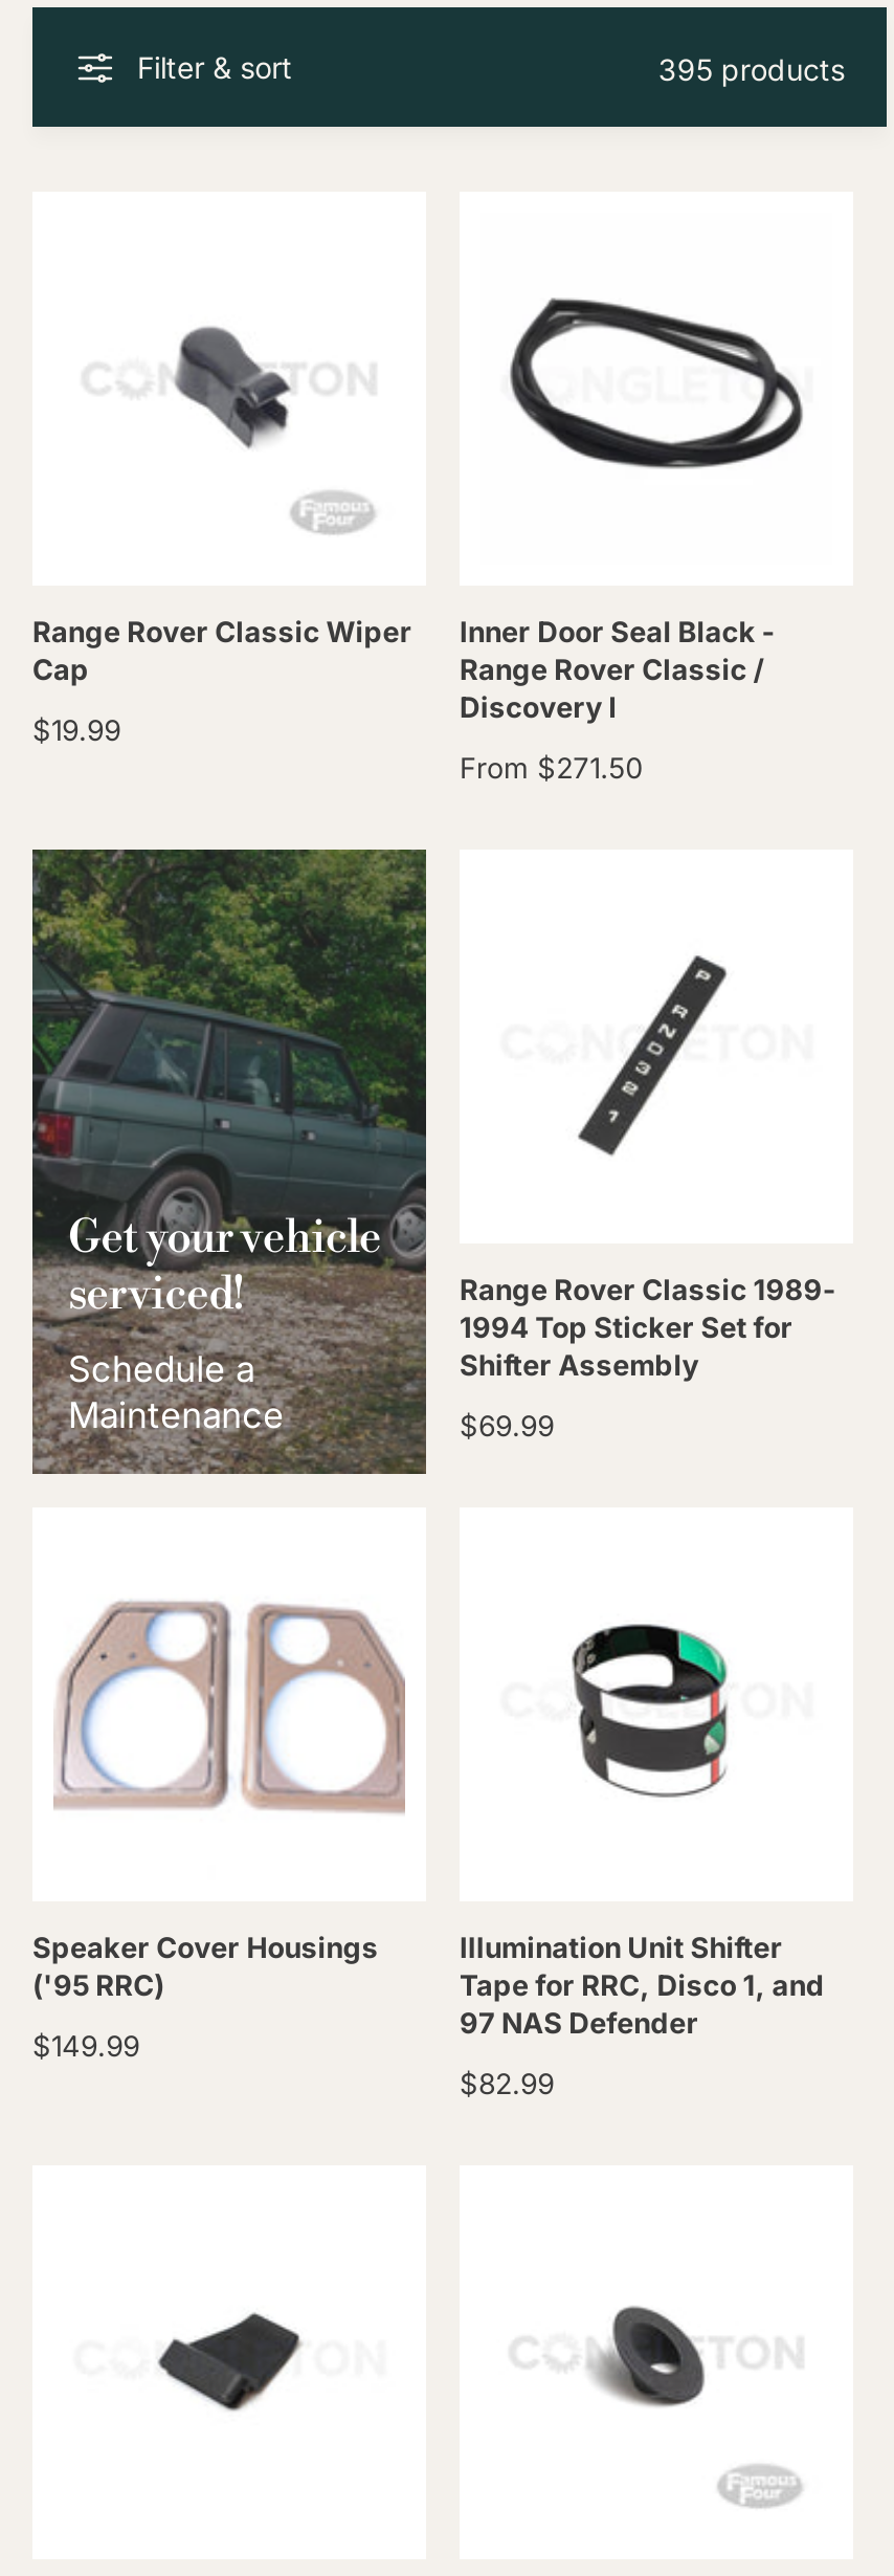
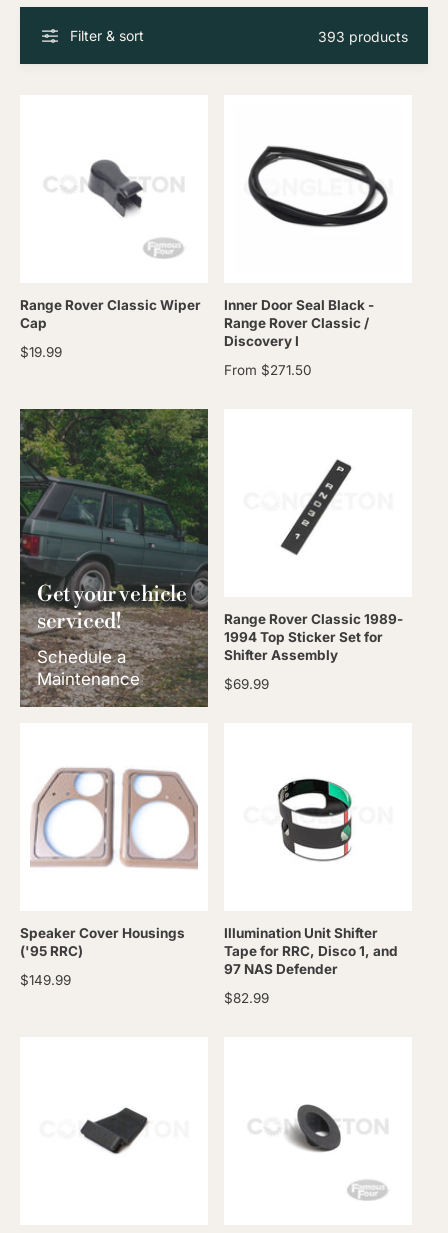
- 395 products
+ 393 products
